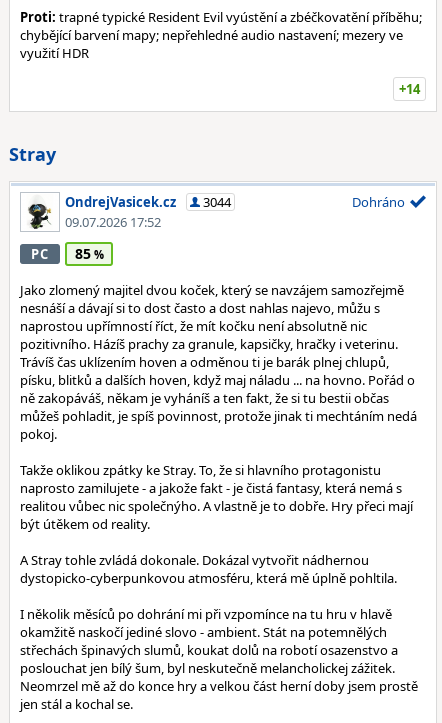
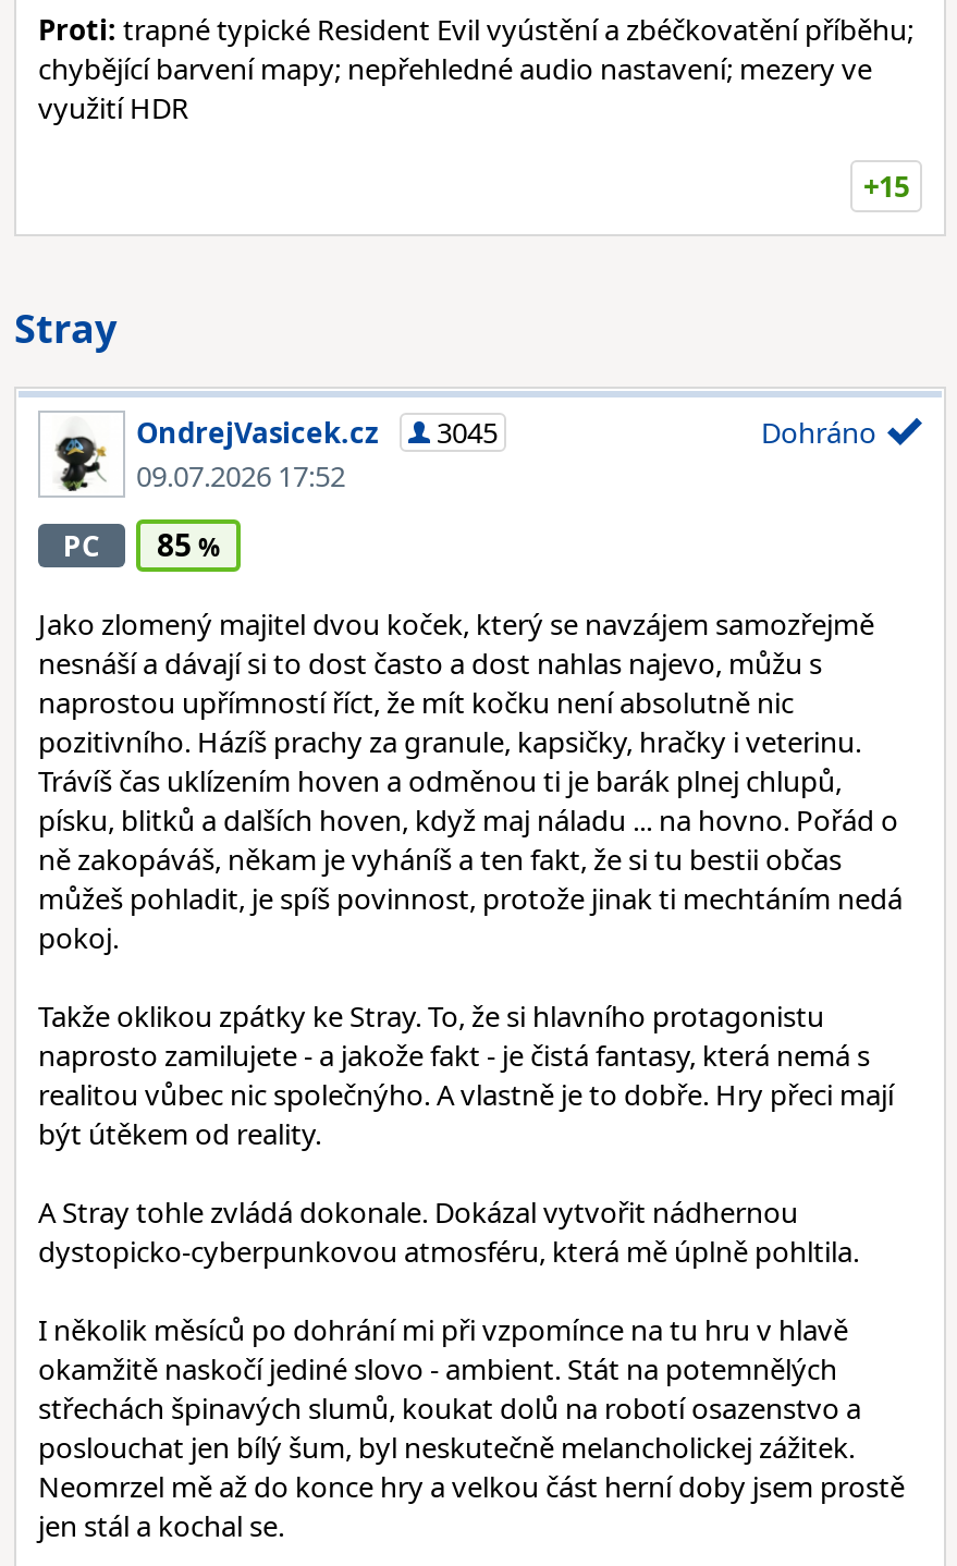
- +14
+ +15

- OndrejVasicek.cz 3044
+ OndrejVasicek.cz 3045
